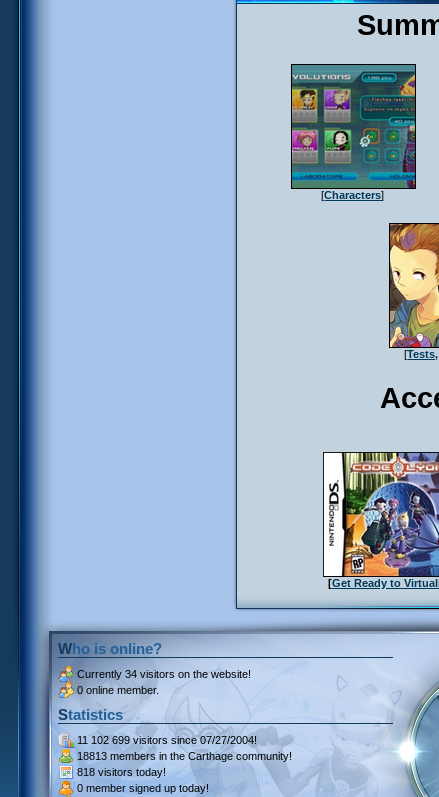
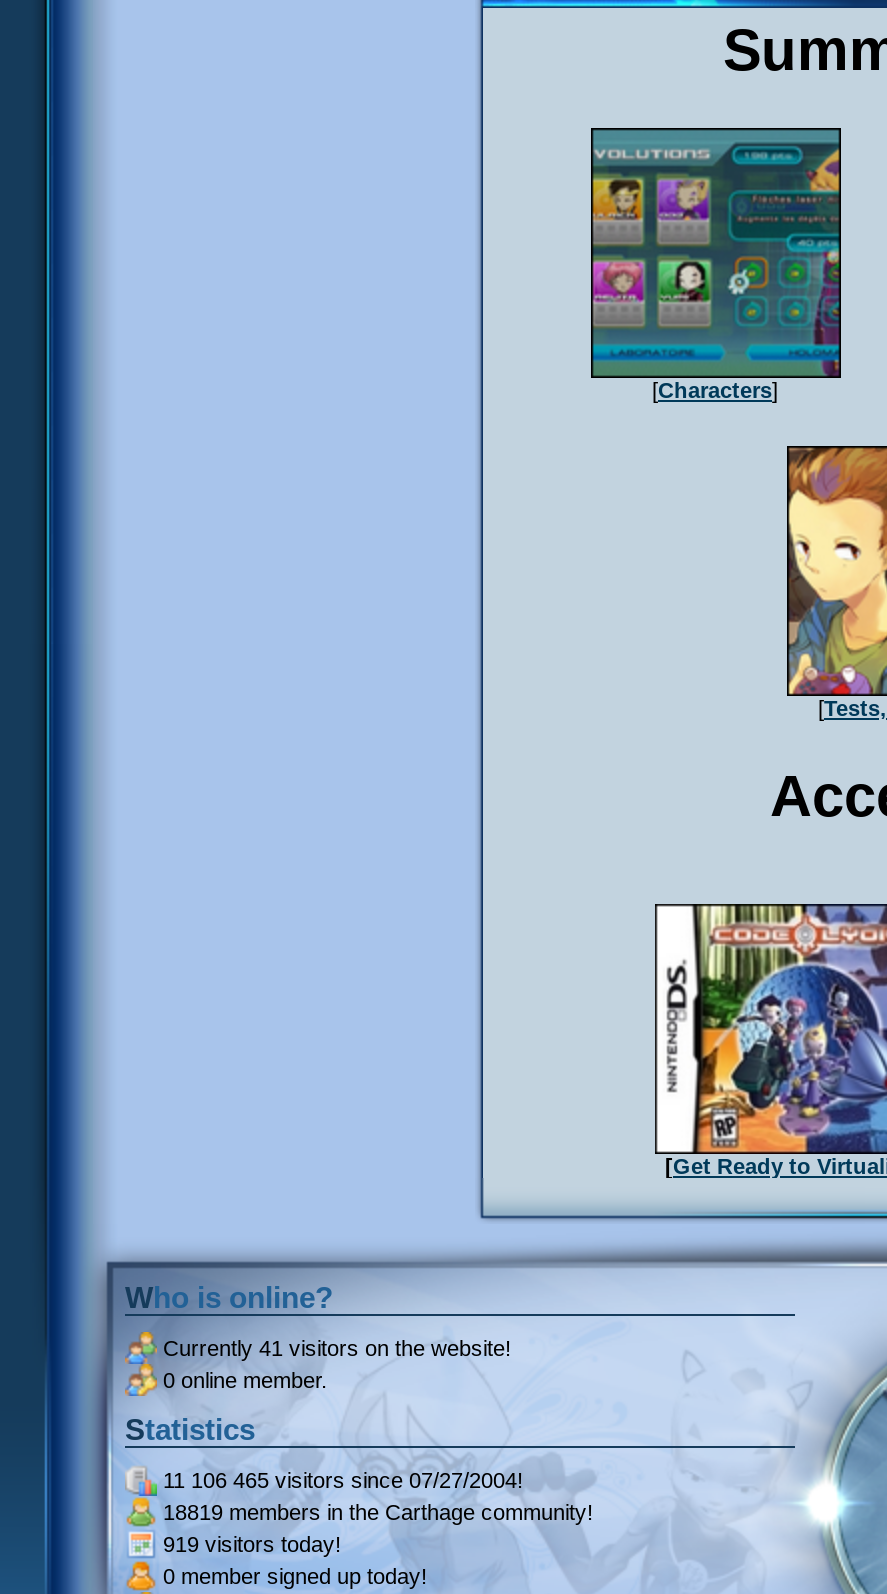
- Currently 34 visitors on the website!
+ Currently 41 visitors on the website!

- 11 102 699 visitors since 07/27/2004!
+ 11 106 465 visitors since 07/27/2004!

- 18813 members in the Carthage community!
+ 18819 members in the Carthage community!

- 818 visitors today!
+ 919 visitors today!
